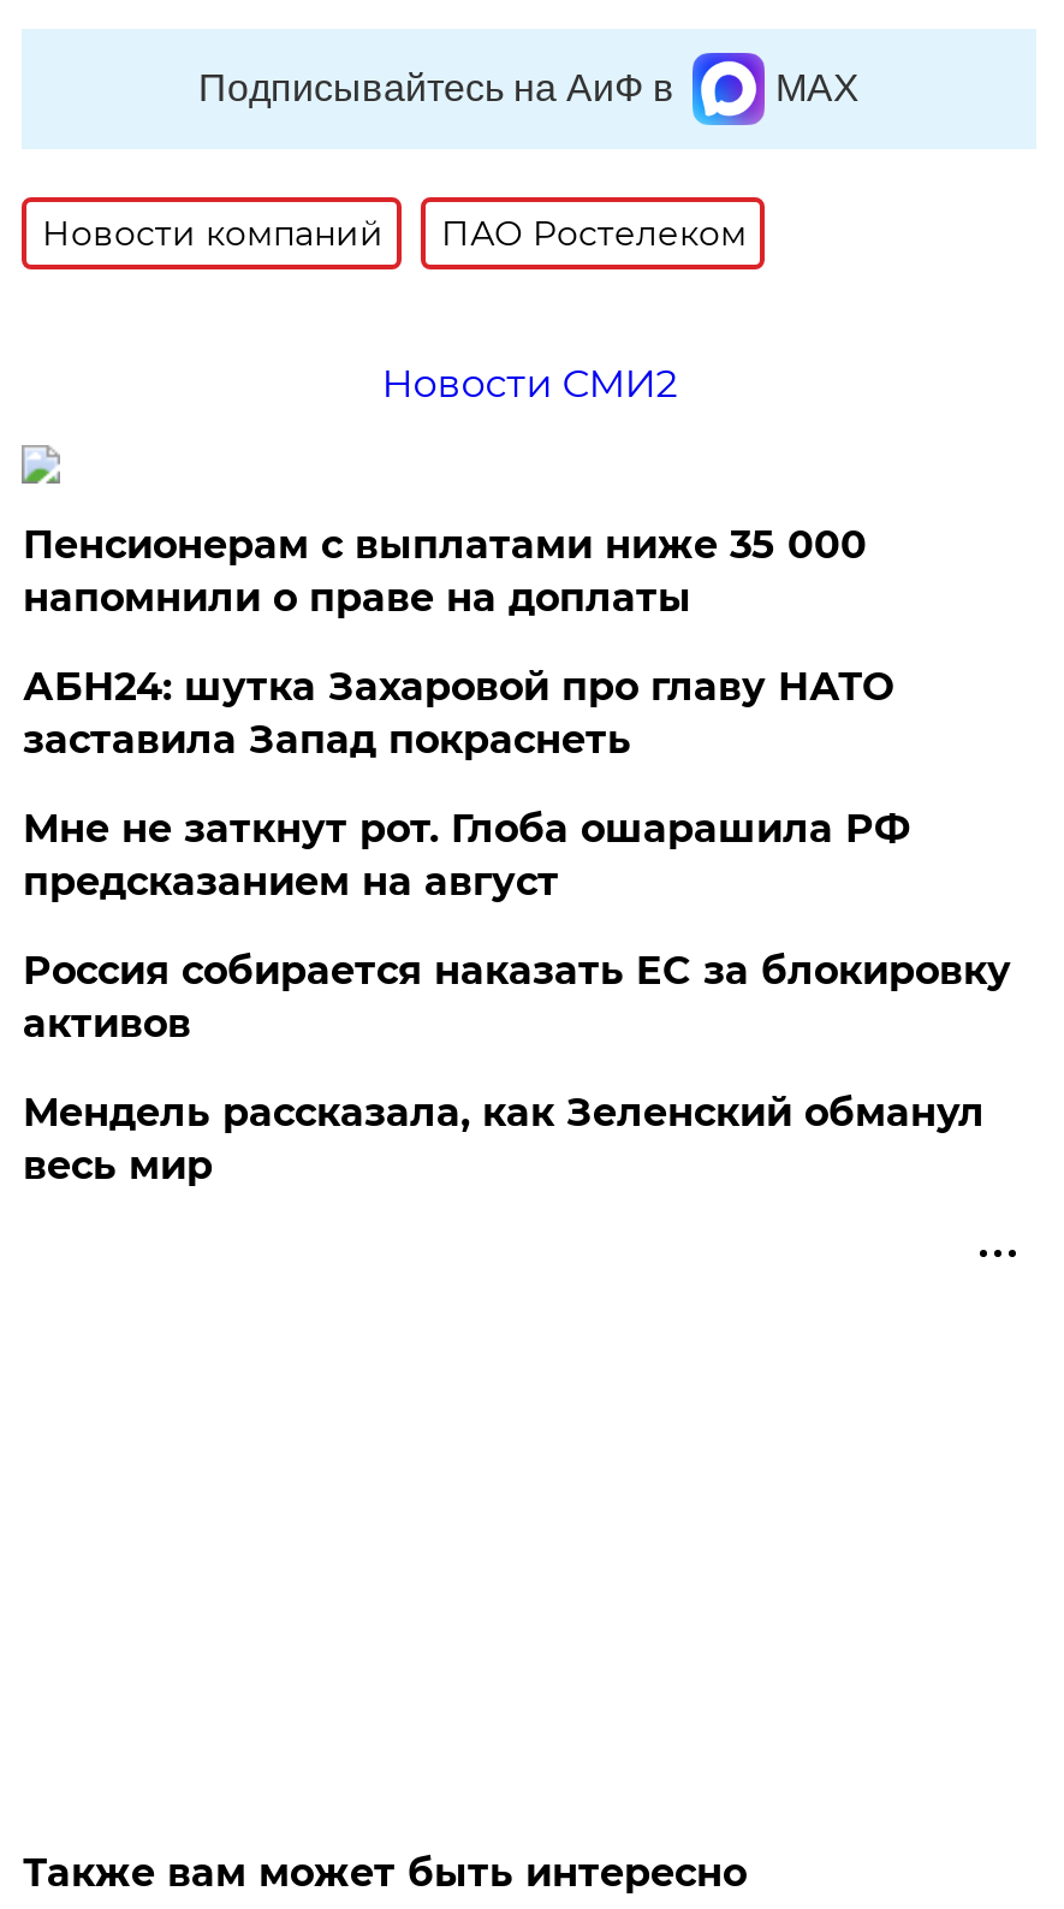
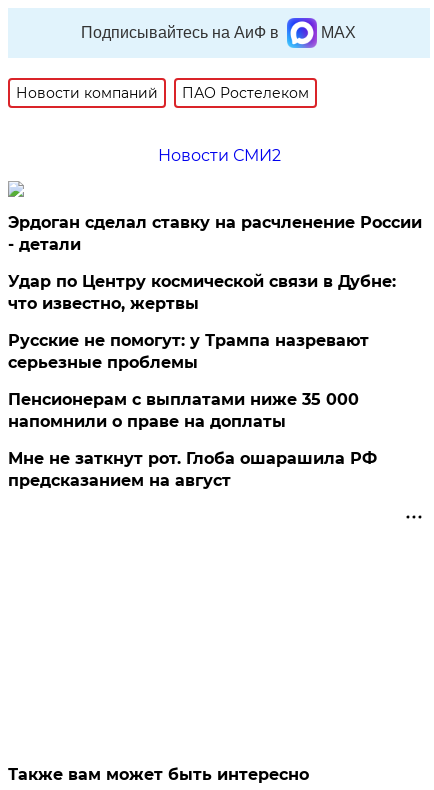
+ Эрдоган сделал ставку на расчленение России
+ - детали
+ Удар по Центру космической связи в Дубне:
+ что известно, жертвы
+ Русские не помогут: у Трампа назревают
+ серьезные проблемы

moved down: Пенсионерам с выплатами ниже 35 000 | напомнили о праве на доплаты

- АБН24: шутка Захаровой про главу НАТО
- заставила Запад покраснеть

moved down: Мне не заткнут рот. Глоба ошарашила РФ | предсказанием на август

- Россия собирается наказать EC за блокировку
- активов
- Мендель рассказала, как Зеленский обманул
- весь мир
